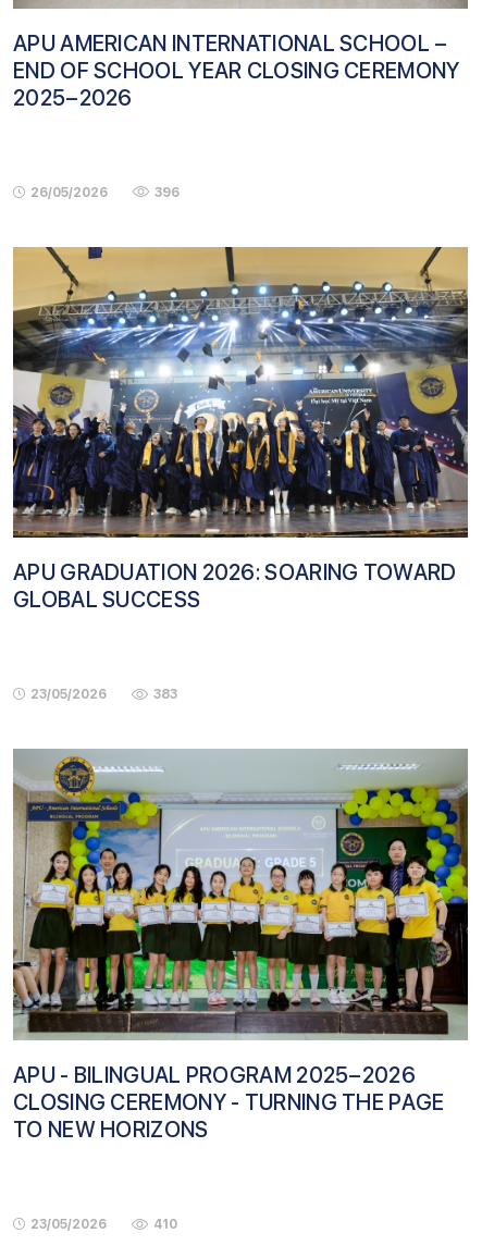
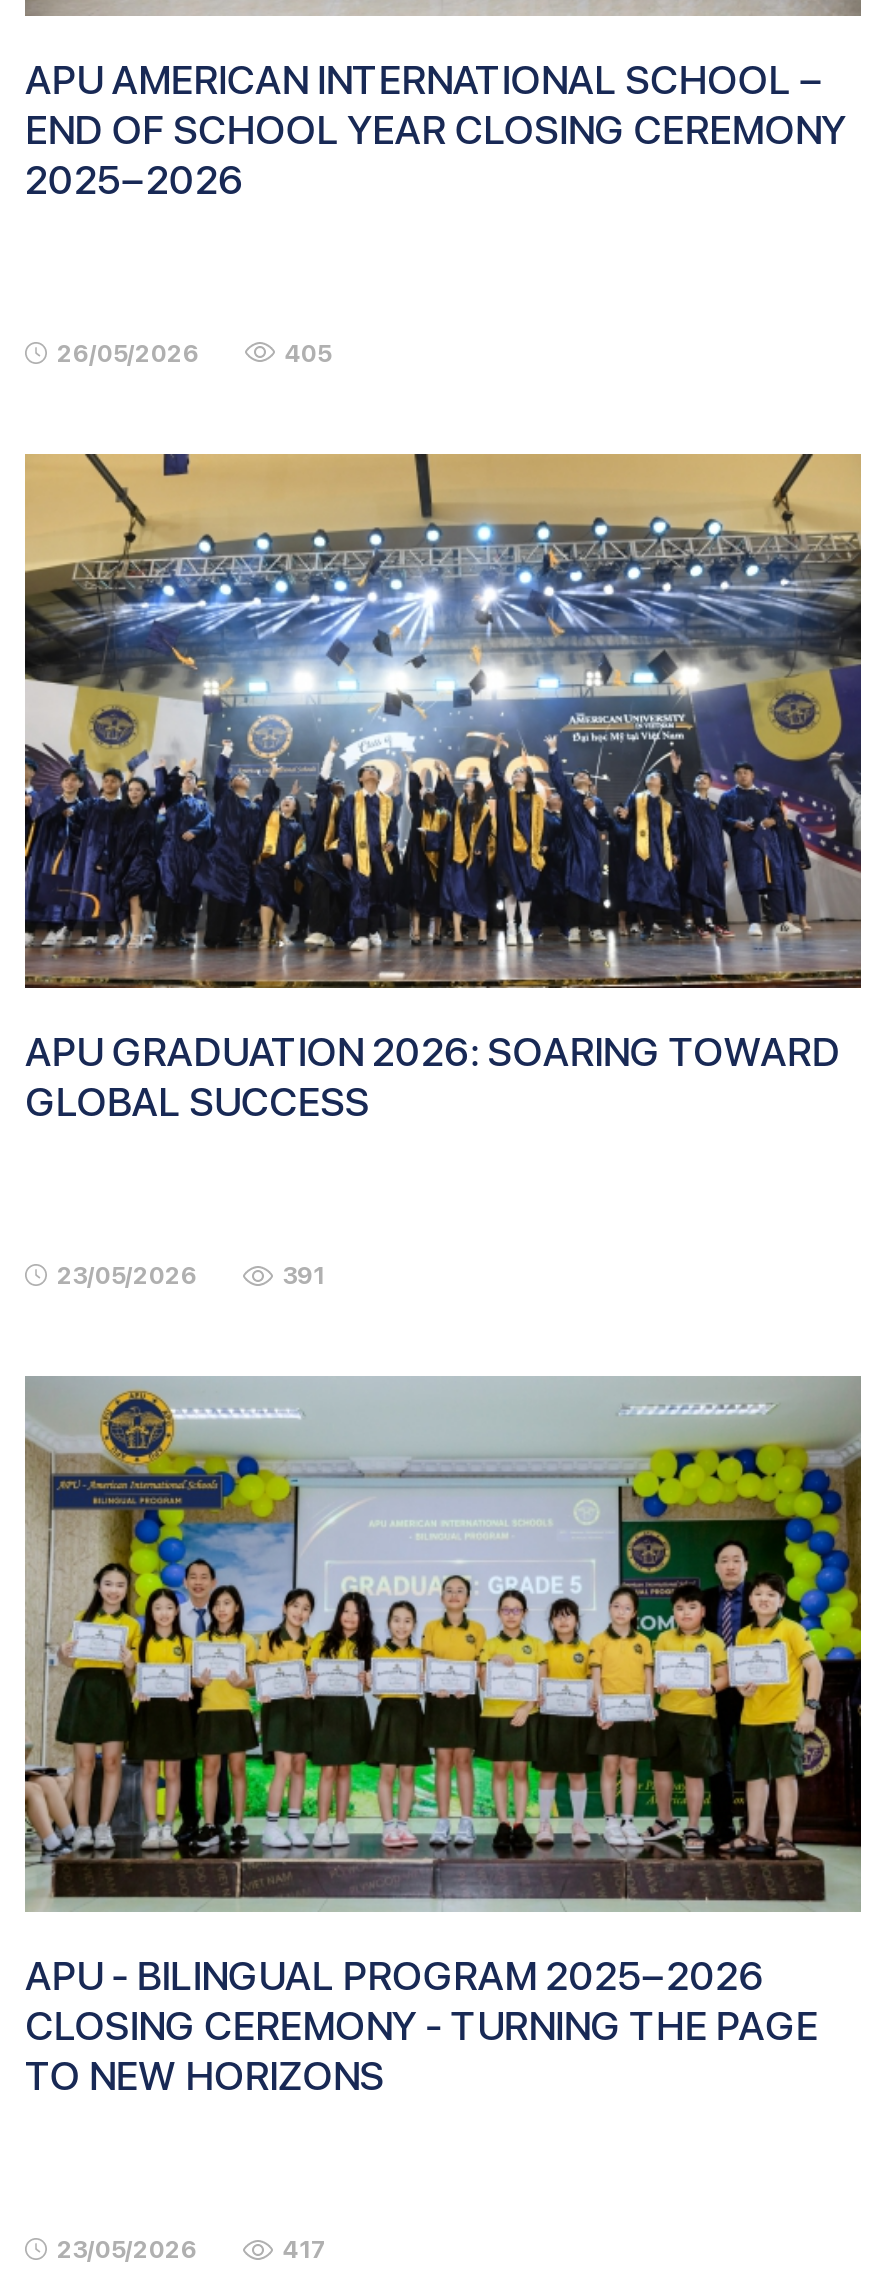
- 396
+ 405

- 383
+ 391

- 410
+ 417
